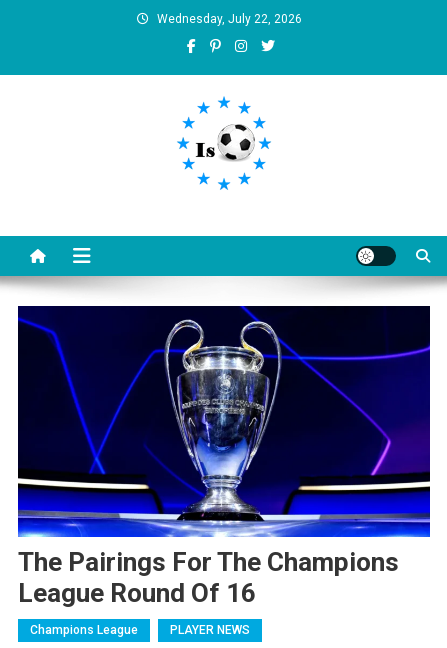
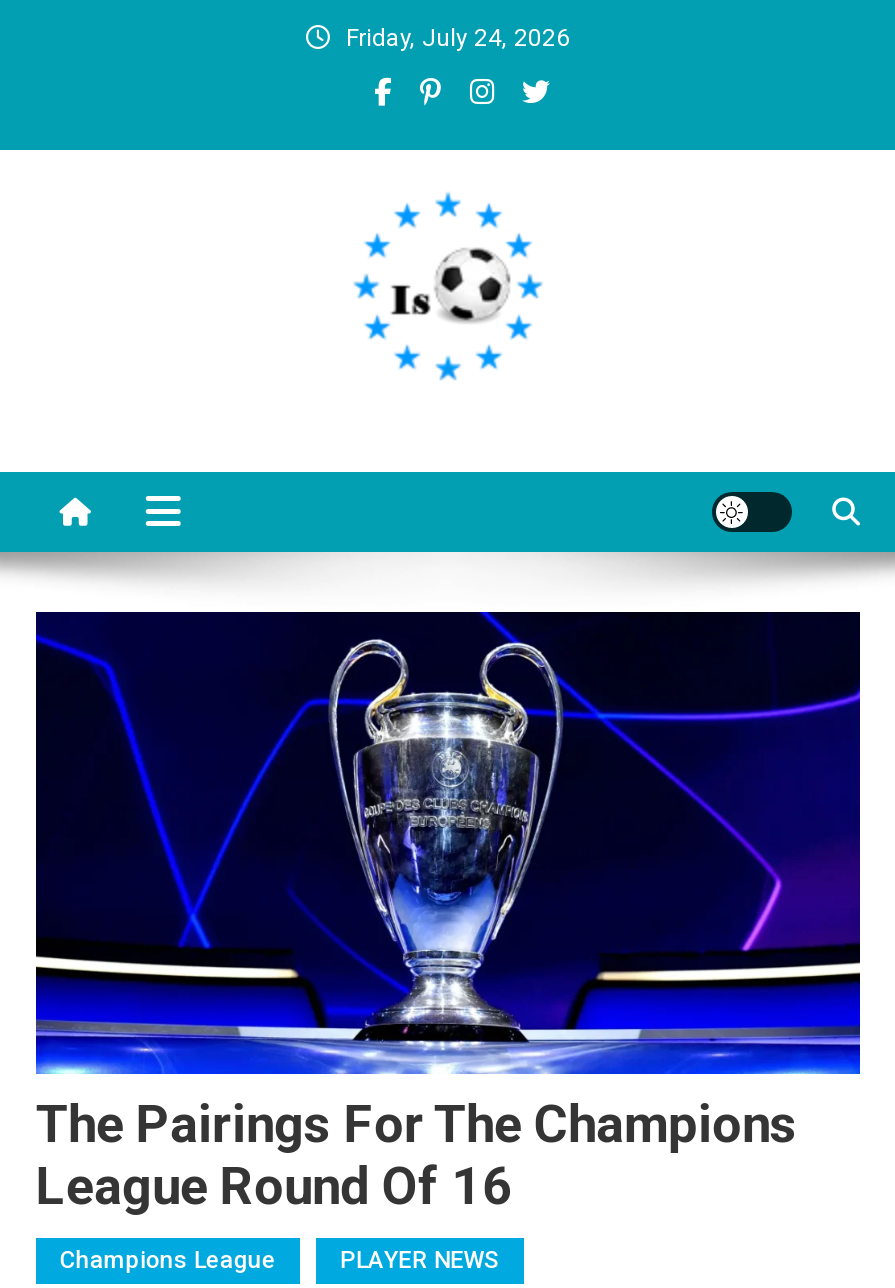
- Wednesday, July 22, 2026
+ Friday, July 24, 2026
